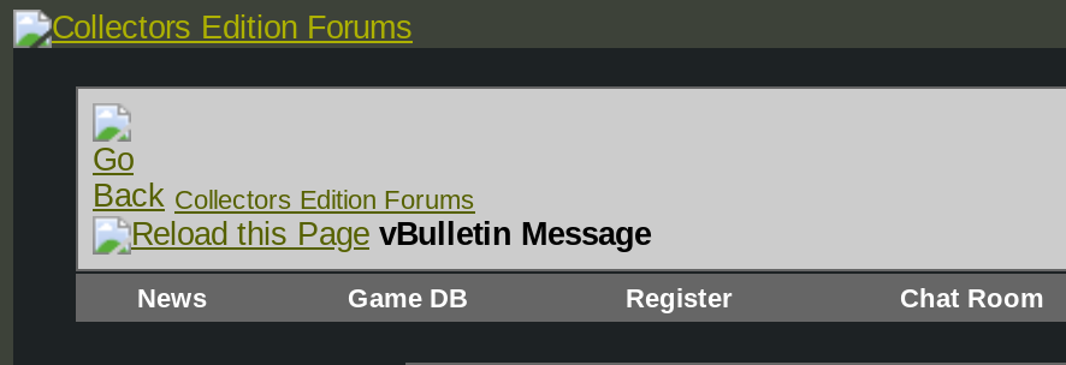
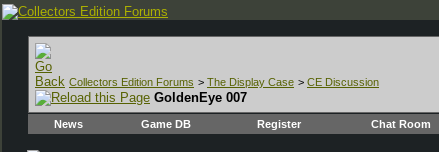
- Collectors Edition Forums
- vBulletin Message
+ Collectors Edition Forums > The Display Case > CE Discussion
+ GoldenEye 007
